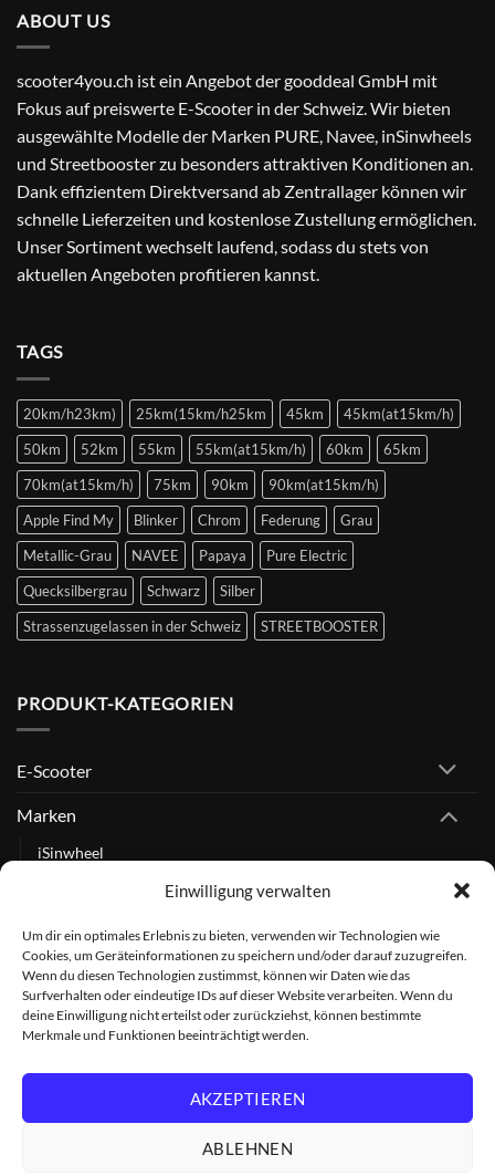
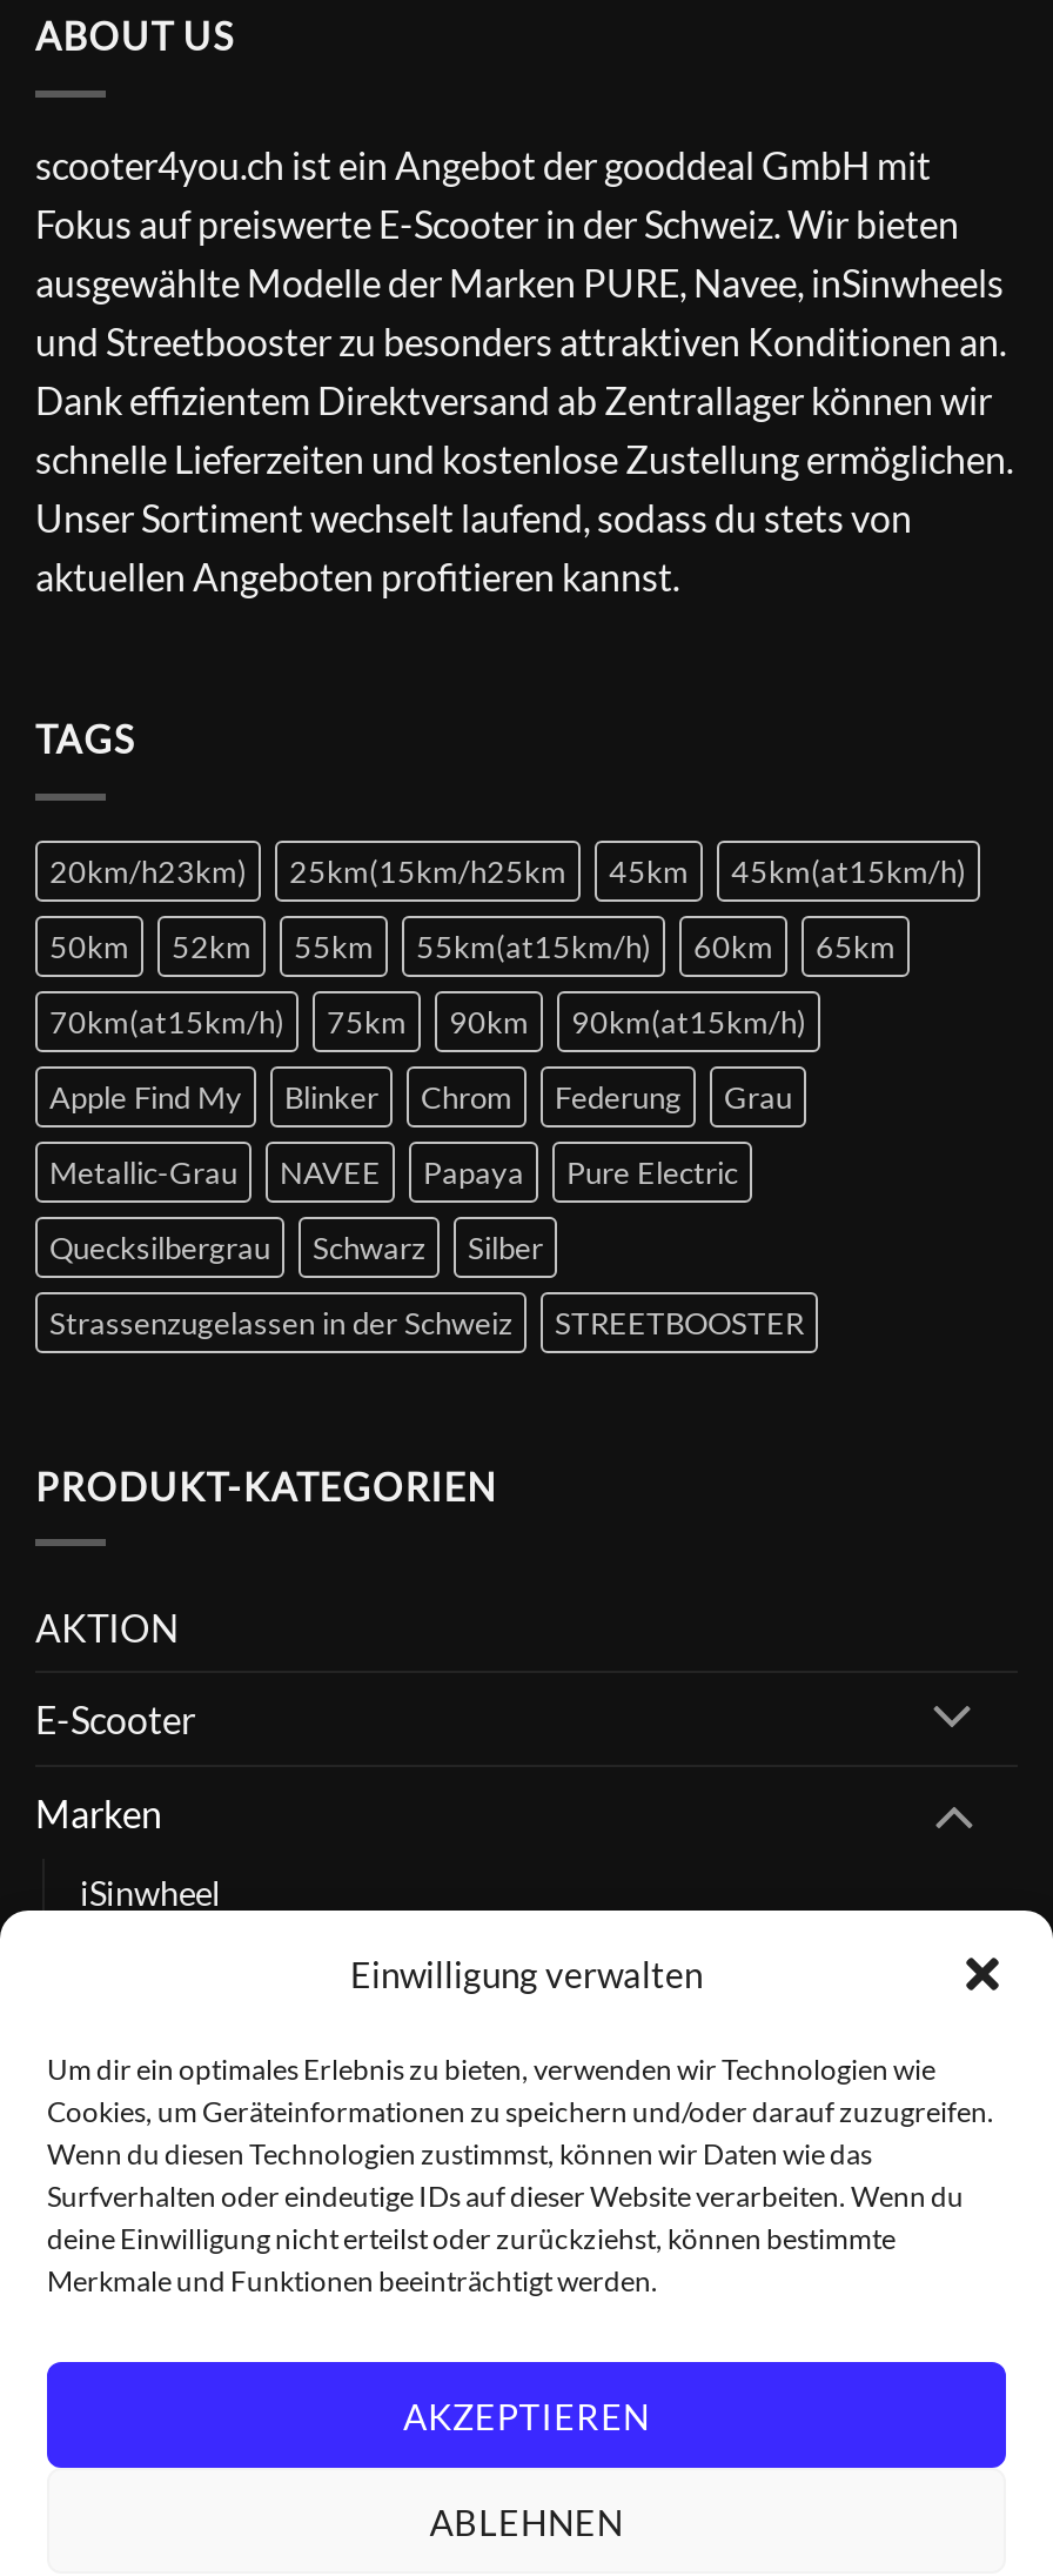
+ AKTION
